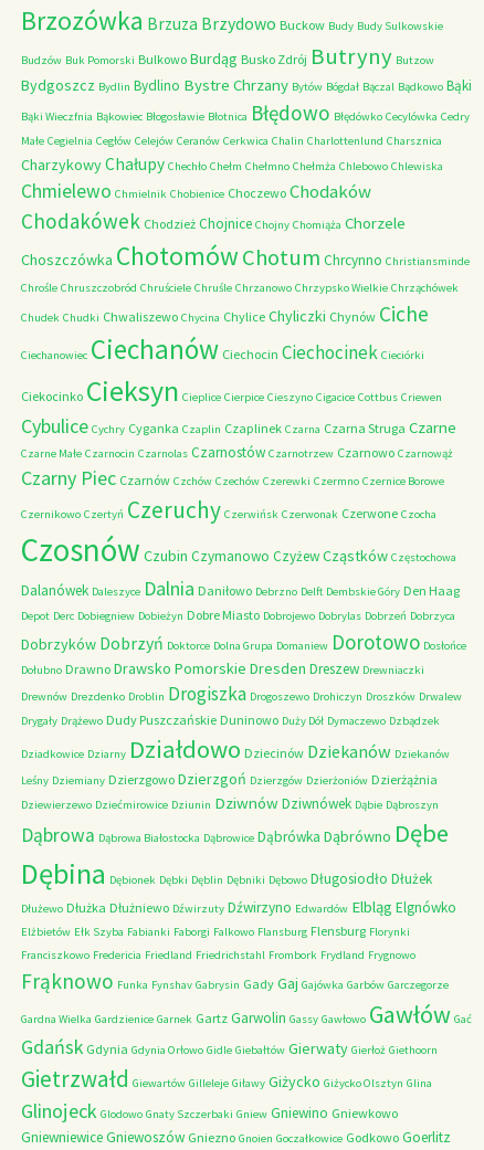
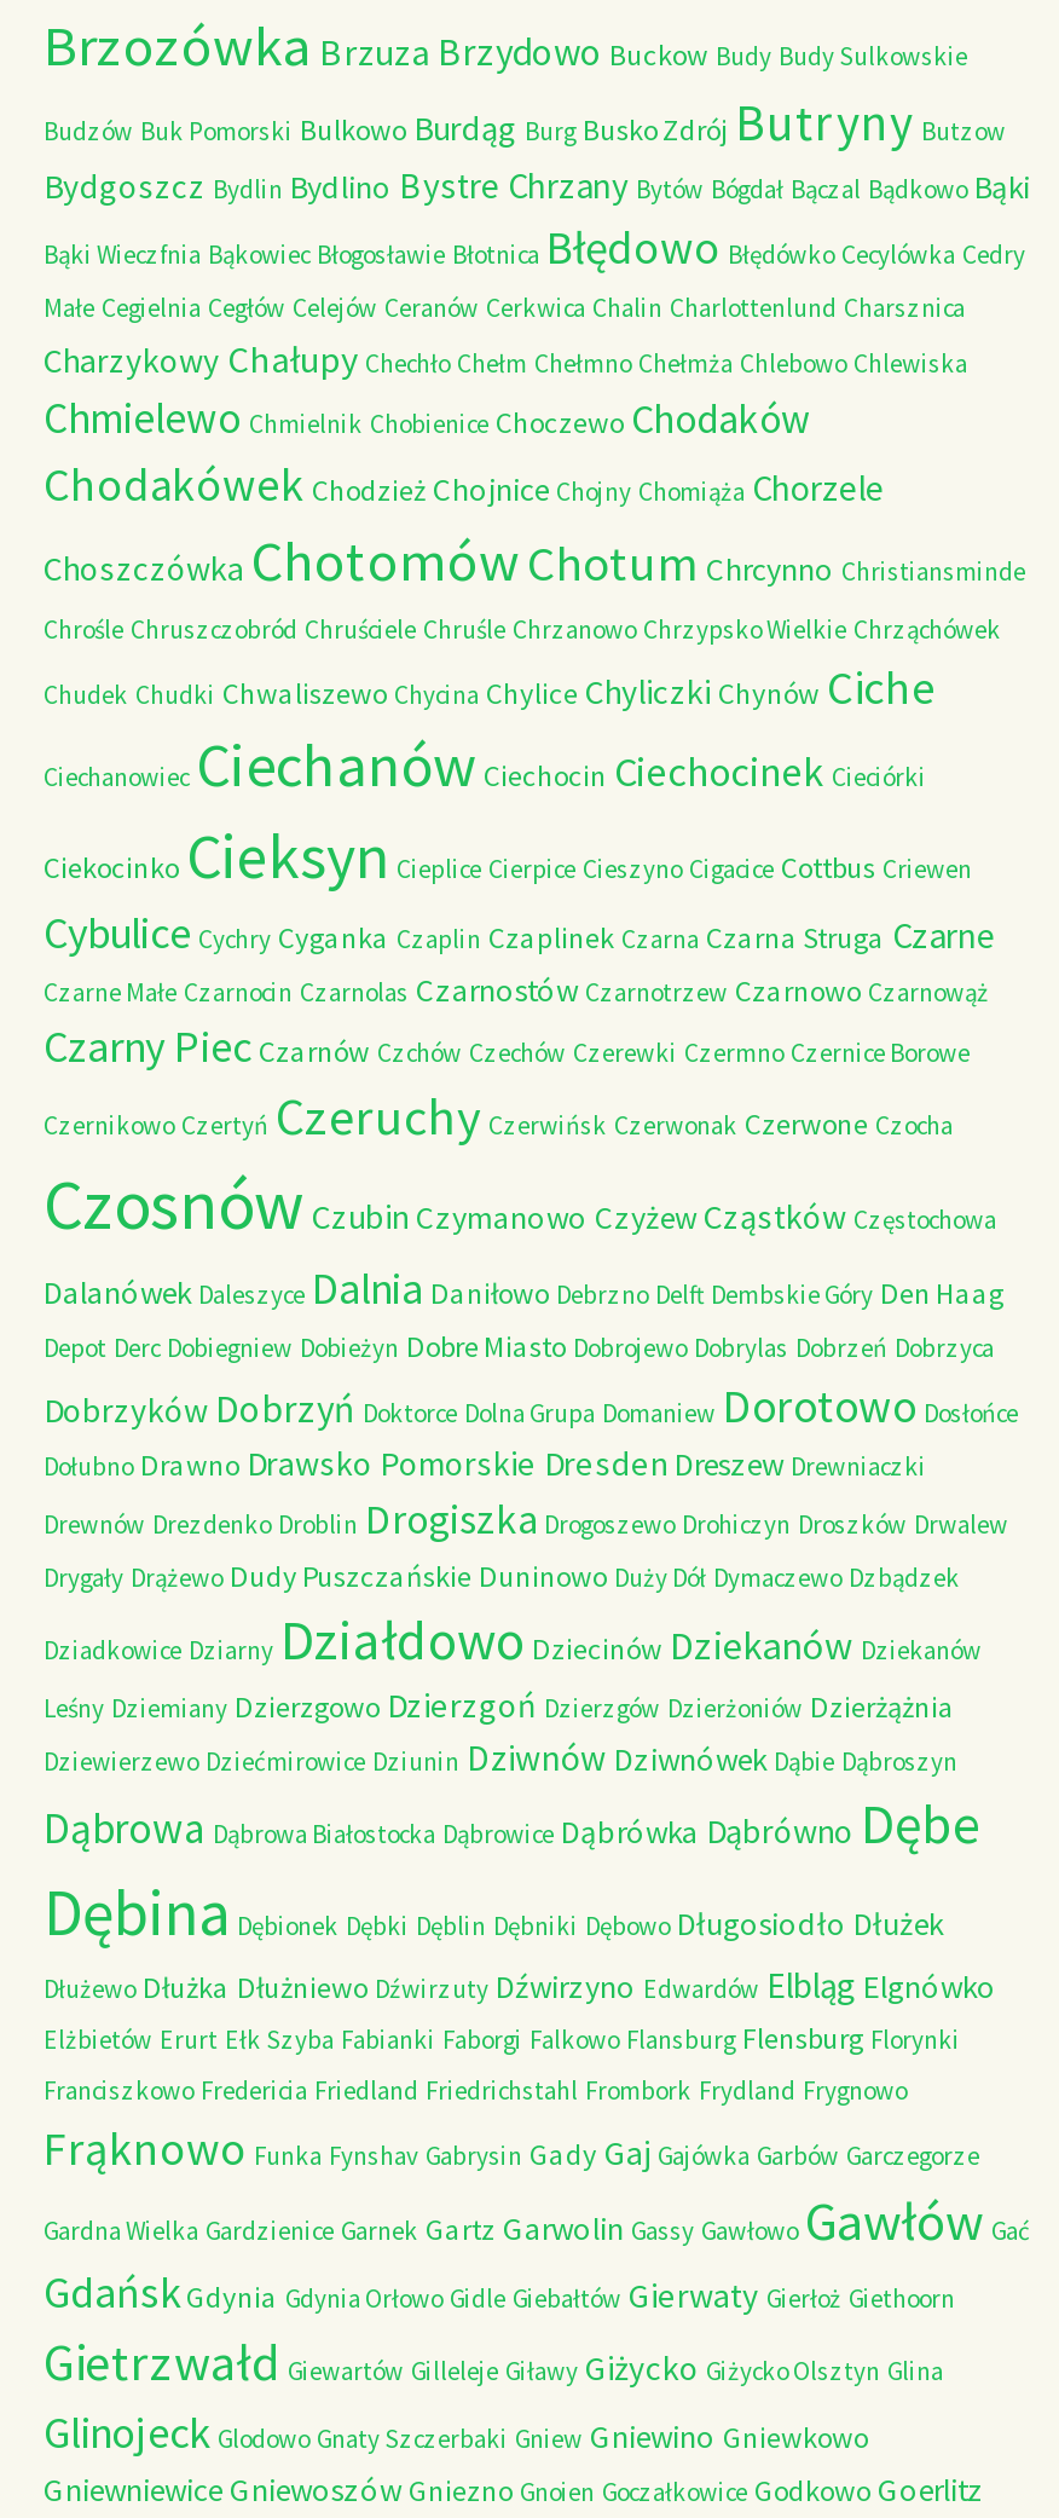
- Budzów Buk Pomorski Bulkowo Burdąg Busko Zdrój Butryny Butzow
+ Budzów Buk Pomorski Bulkowo Burdąg Burg Busko Zdrój Butryny Butzow

- Elżbietów Ełk Szyba Fabianki Faborgi Falkowo Flansburg Flensburg Florynki
+ Elżbietów Erurt Ełk Szyba Fabianki Faborgi Falkowo Flansburg Flensburg Florynki
